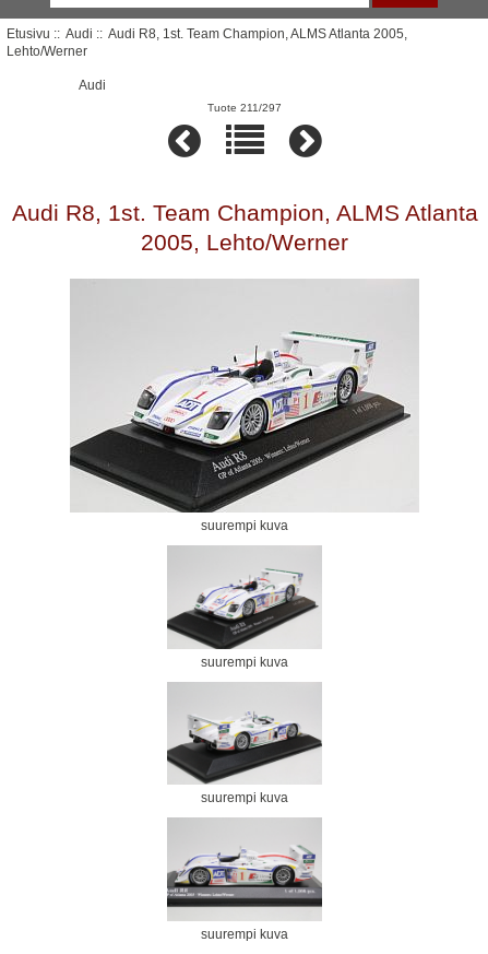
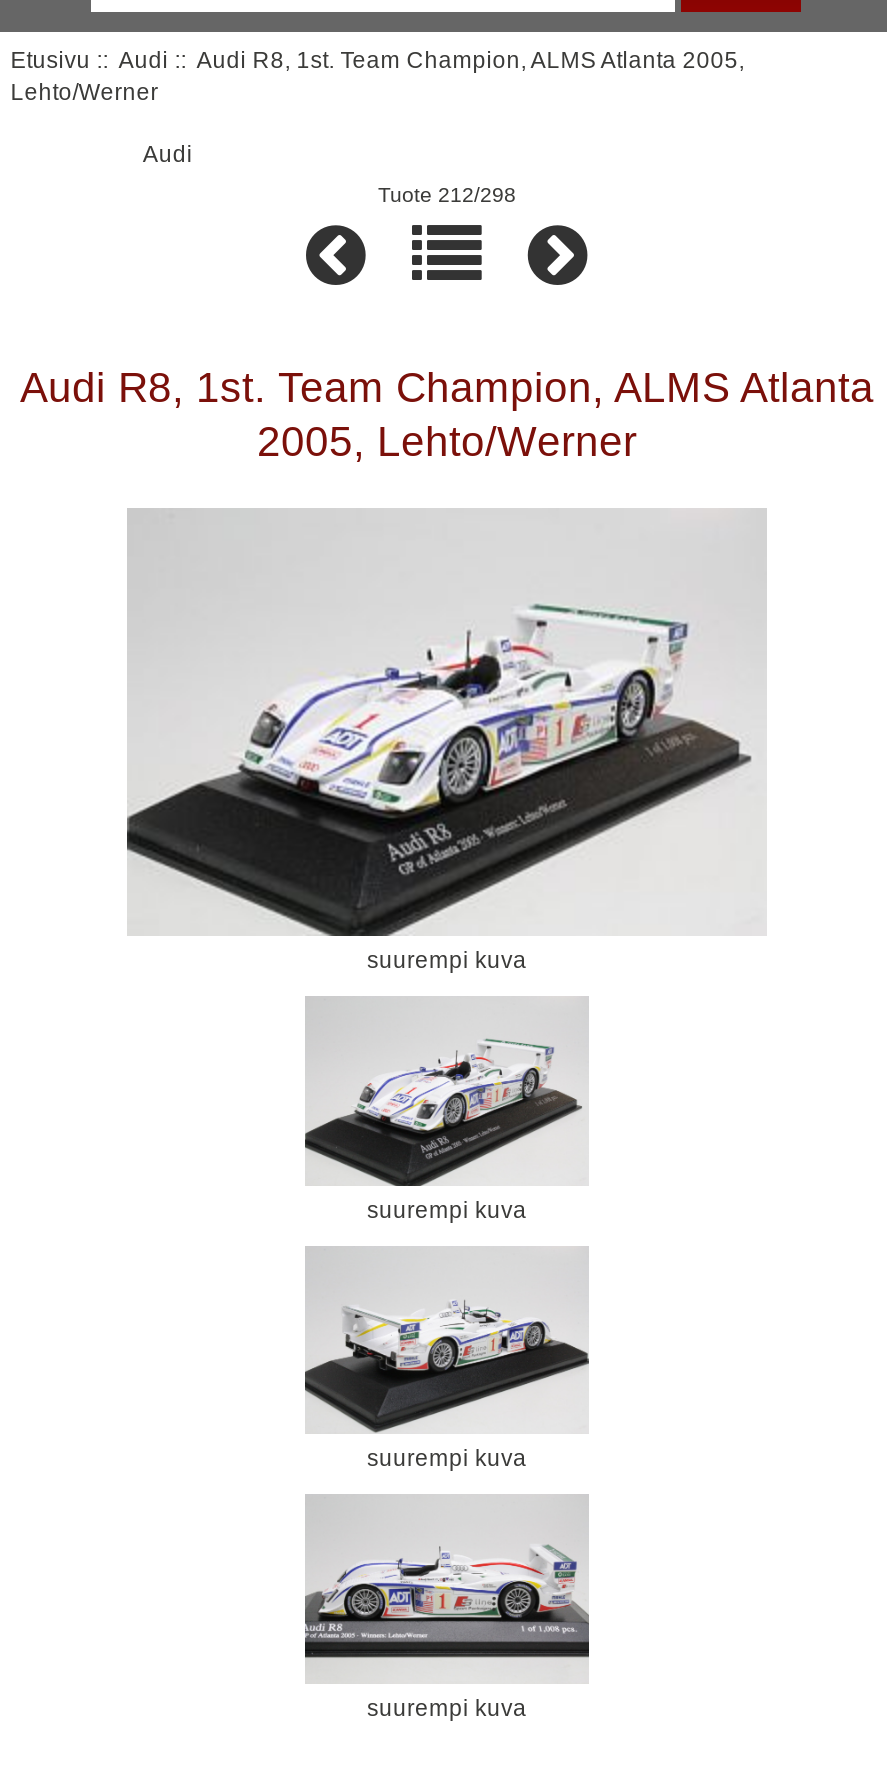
- Tuote 211/297
+ Tuote 212/298
